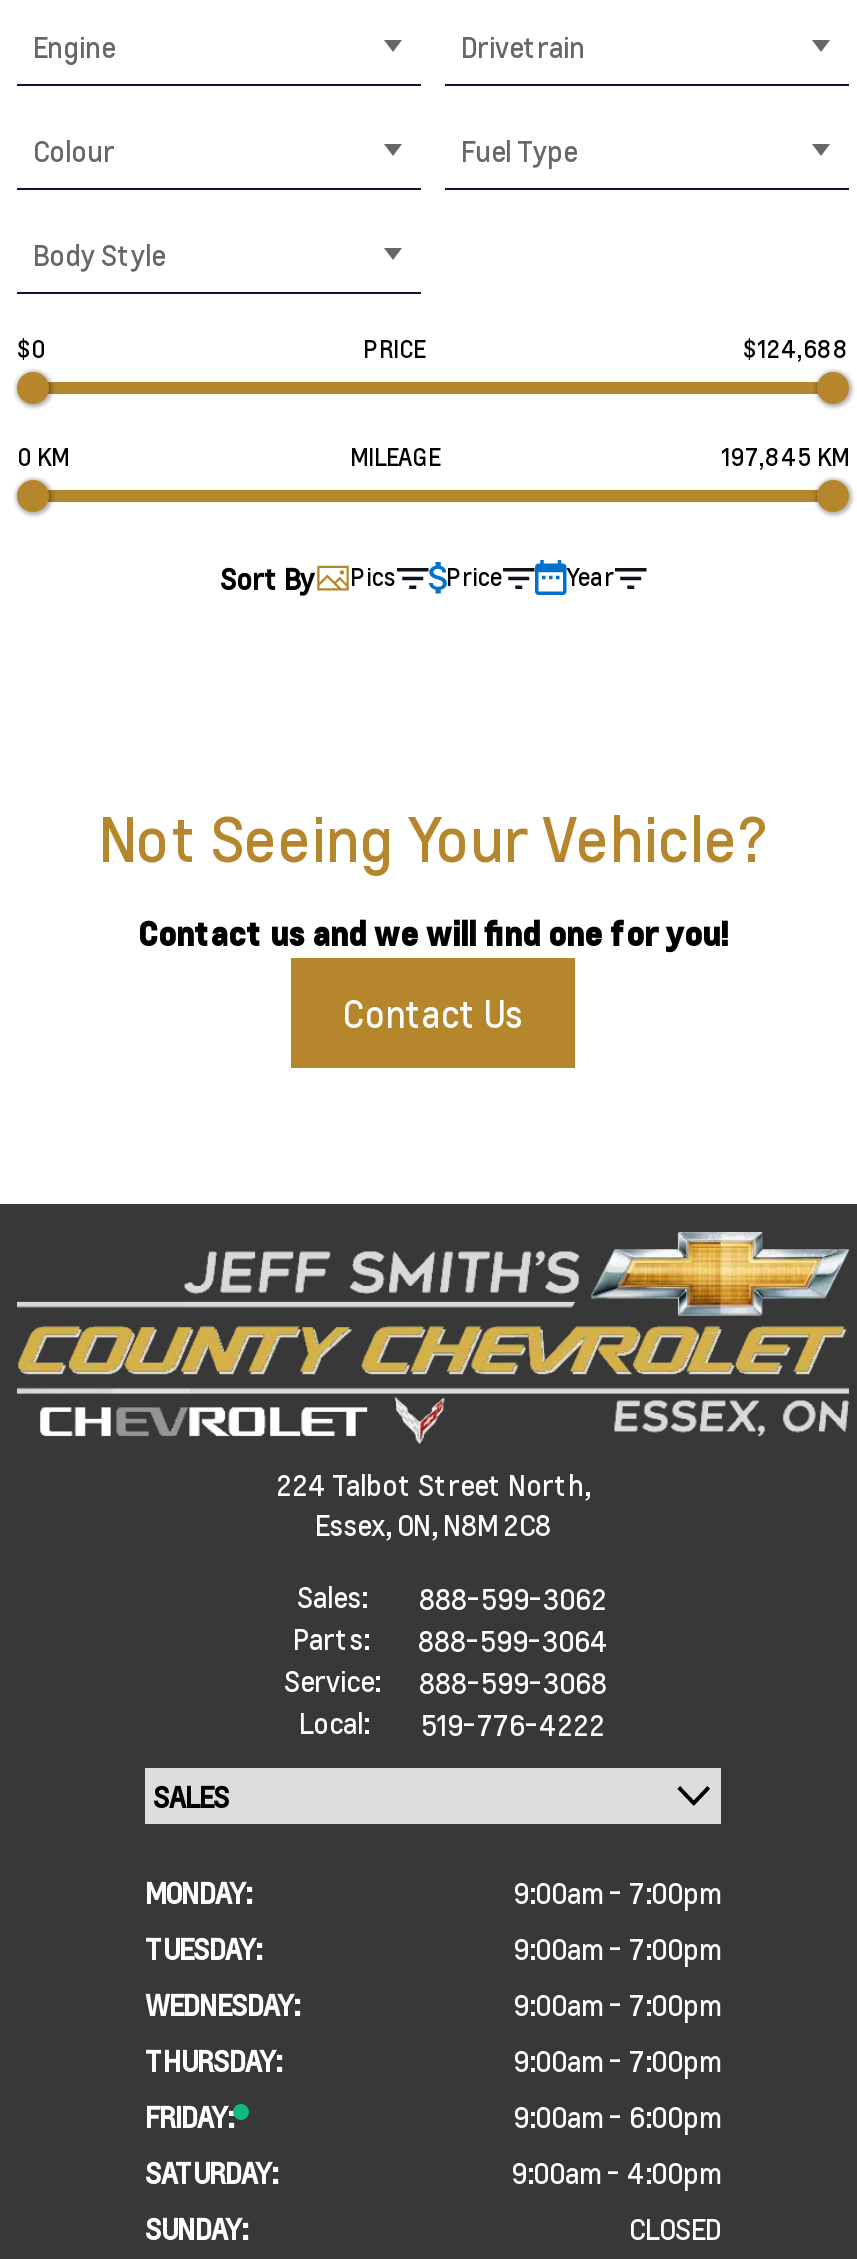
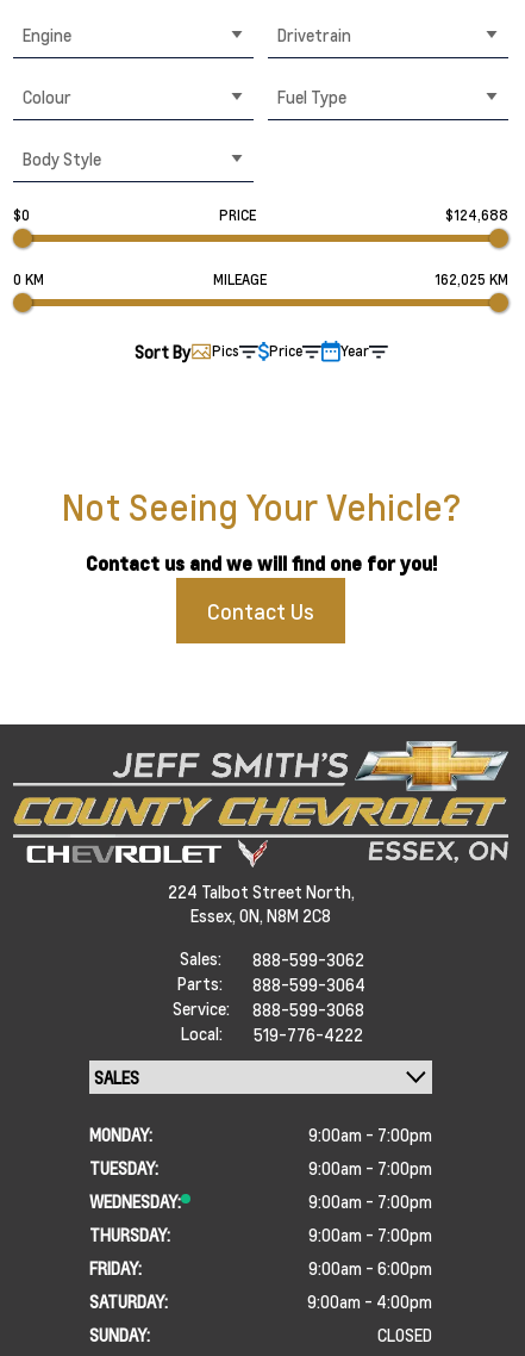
- 197,845 KM
+ 162,025 KM
